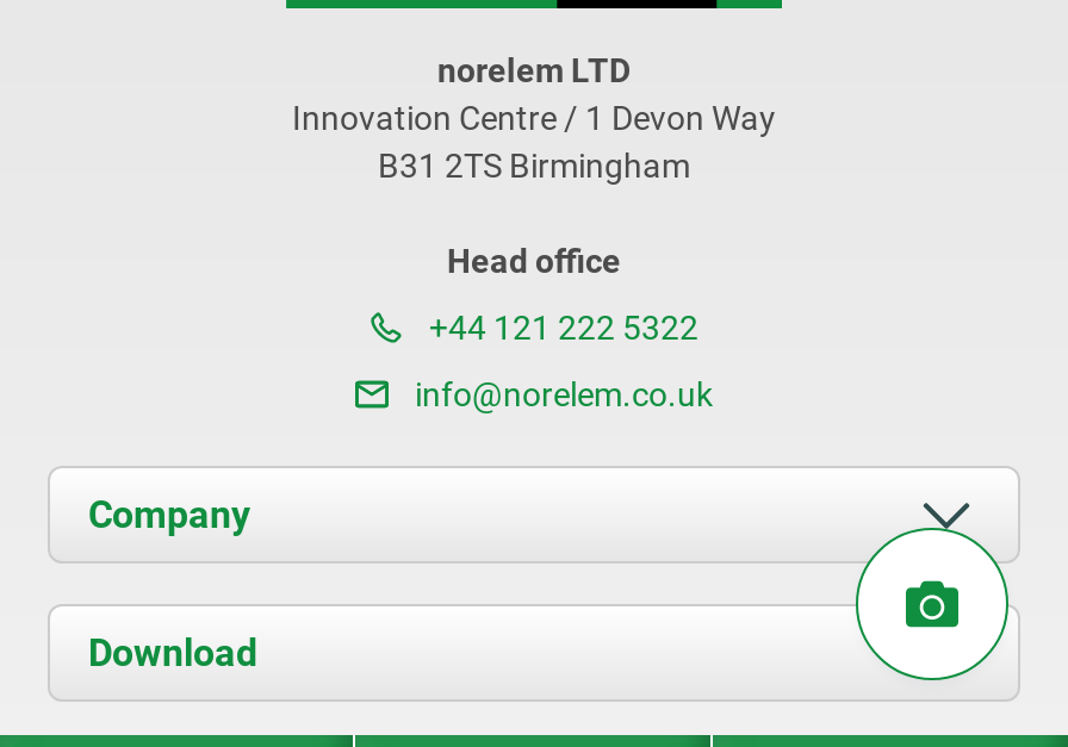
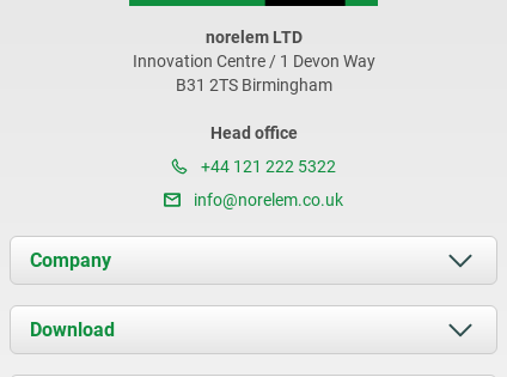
- [image]
